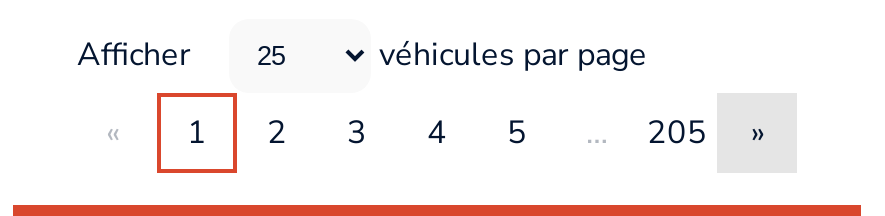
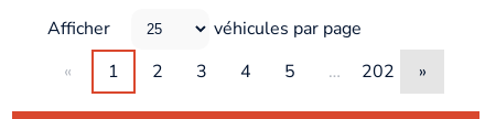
- 205
+ 202
